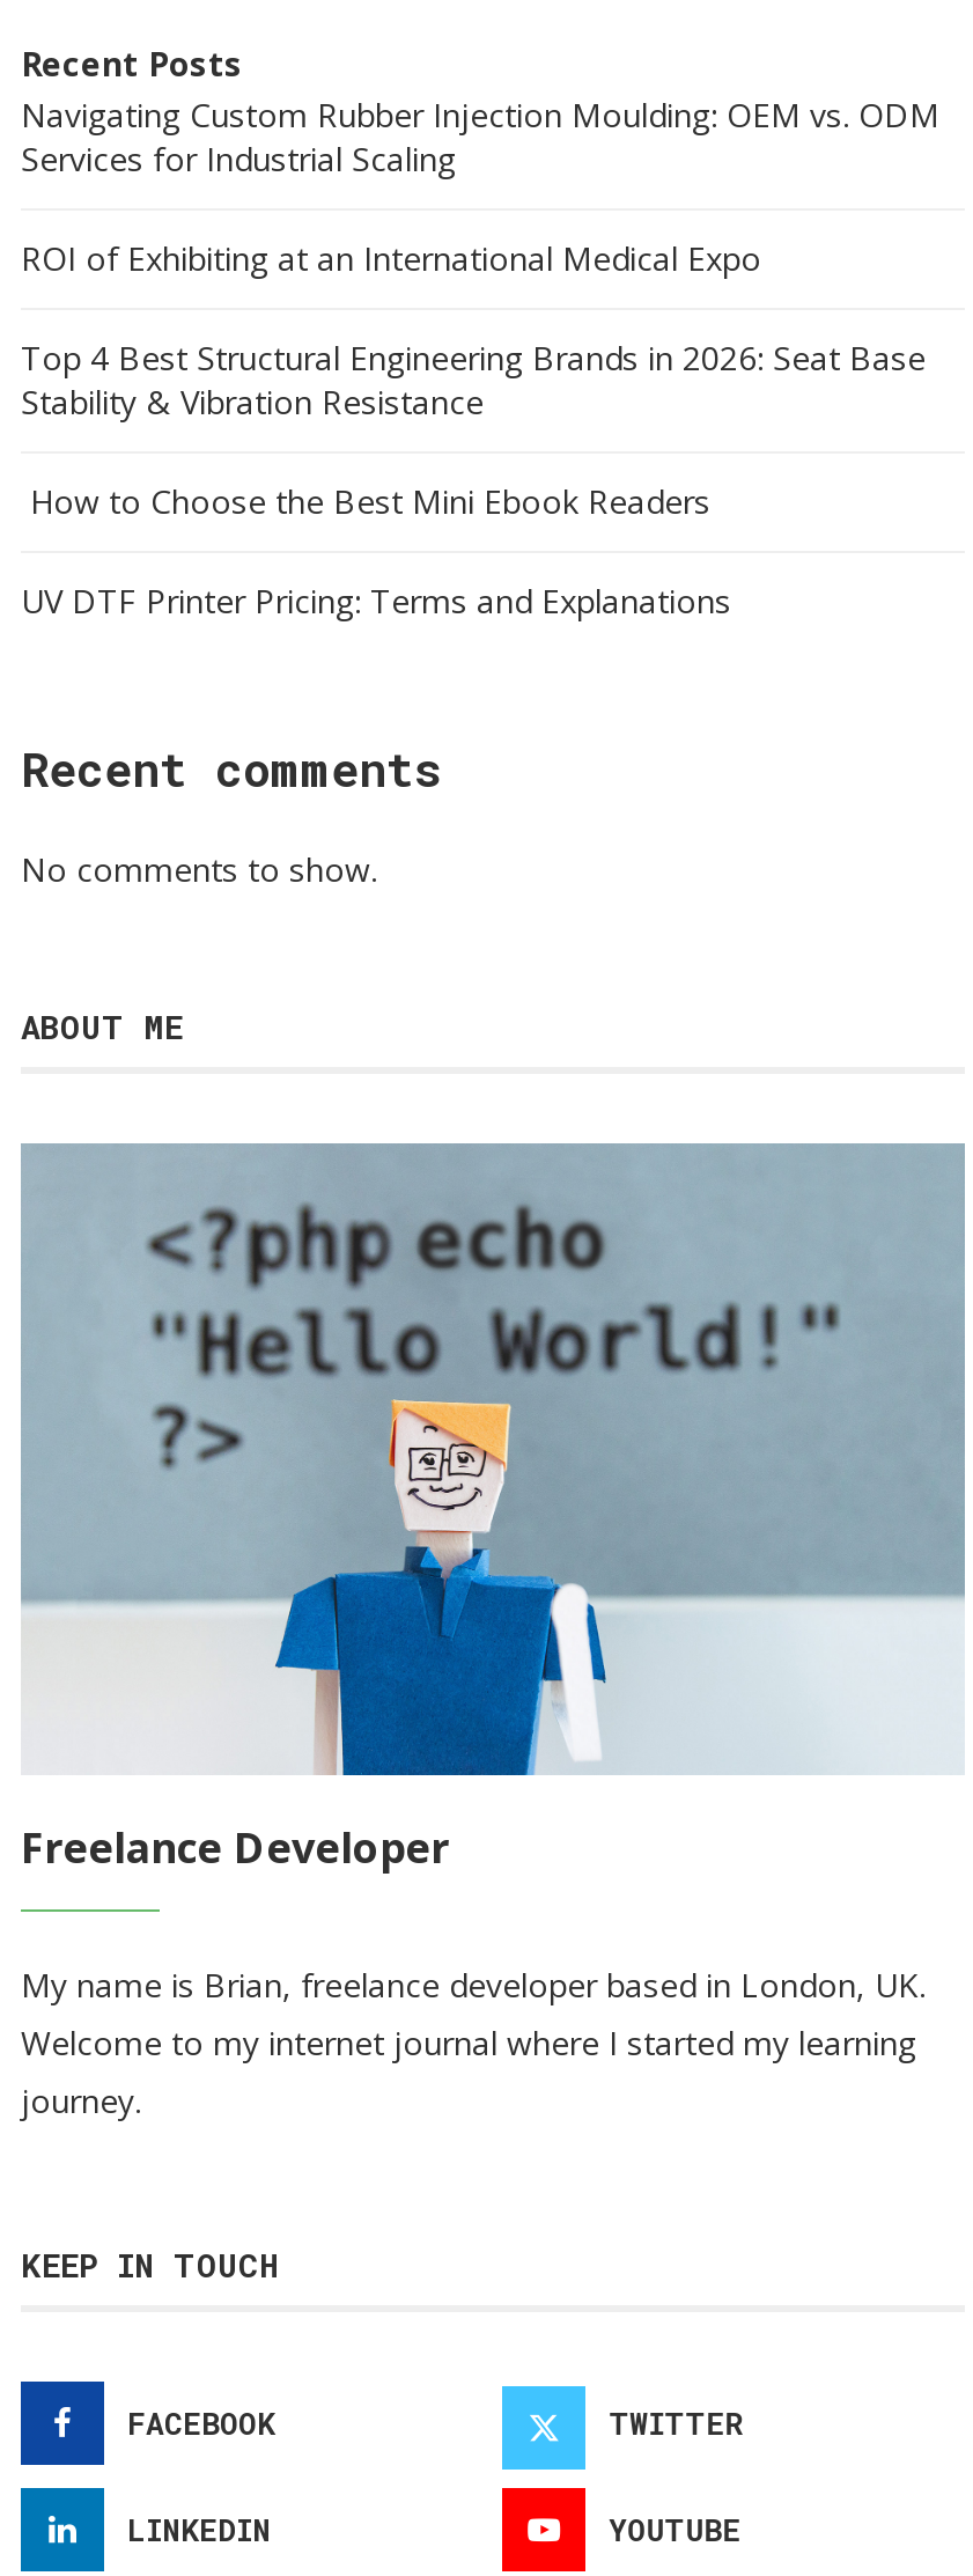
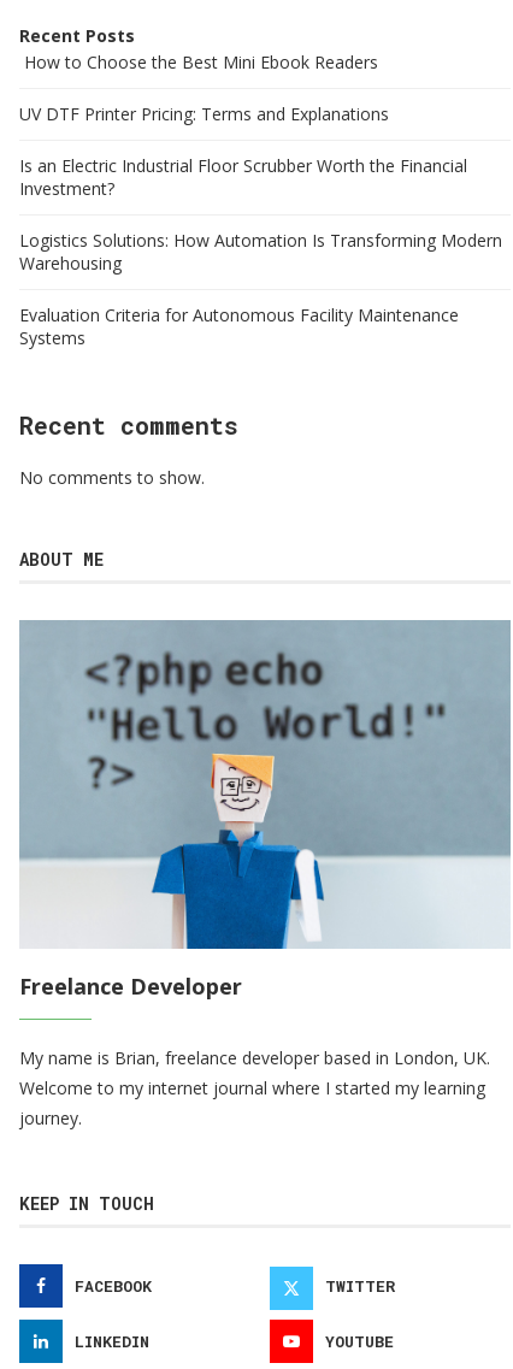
- Navigating Custom Rubber Injection Moulding: OEM vs. ODM
- Services for Industrial Scaling
- ROI of Exhibiting at an International Medical Expo
- Top 4 Best Structural Engineering Brands in 2026: Seat Base
- Stability & Vibration Resistance

moved up: How to Choose the Best Mini Ebook Readers | UV DTF Printer Pricing: Terms and Explanations

+ Is an Electric Industrial Floor Scrubber Worth the Financial
+ Investment?
+ Logistics Solutions: How Automation Is Transforming Modern
+ Warehousing
+ Evaluation Criteria for Autonomous Facility Maintenance
+ Systems
